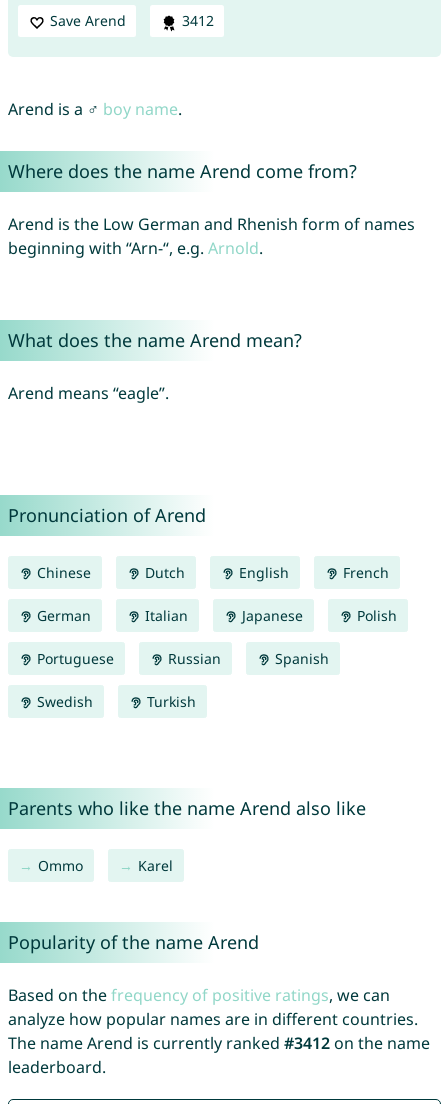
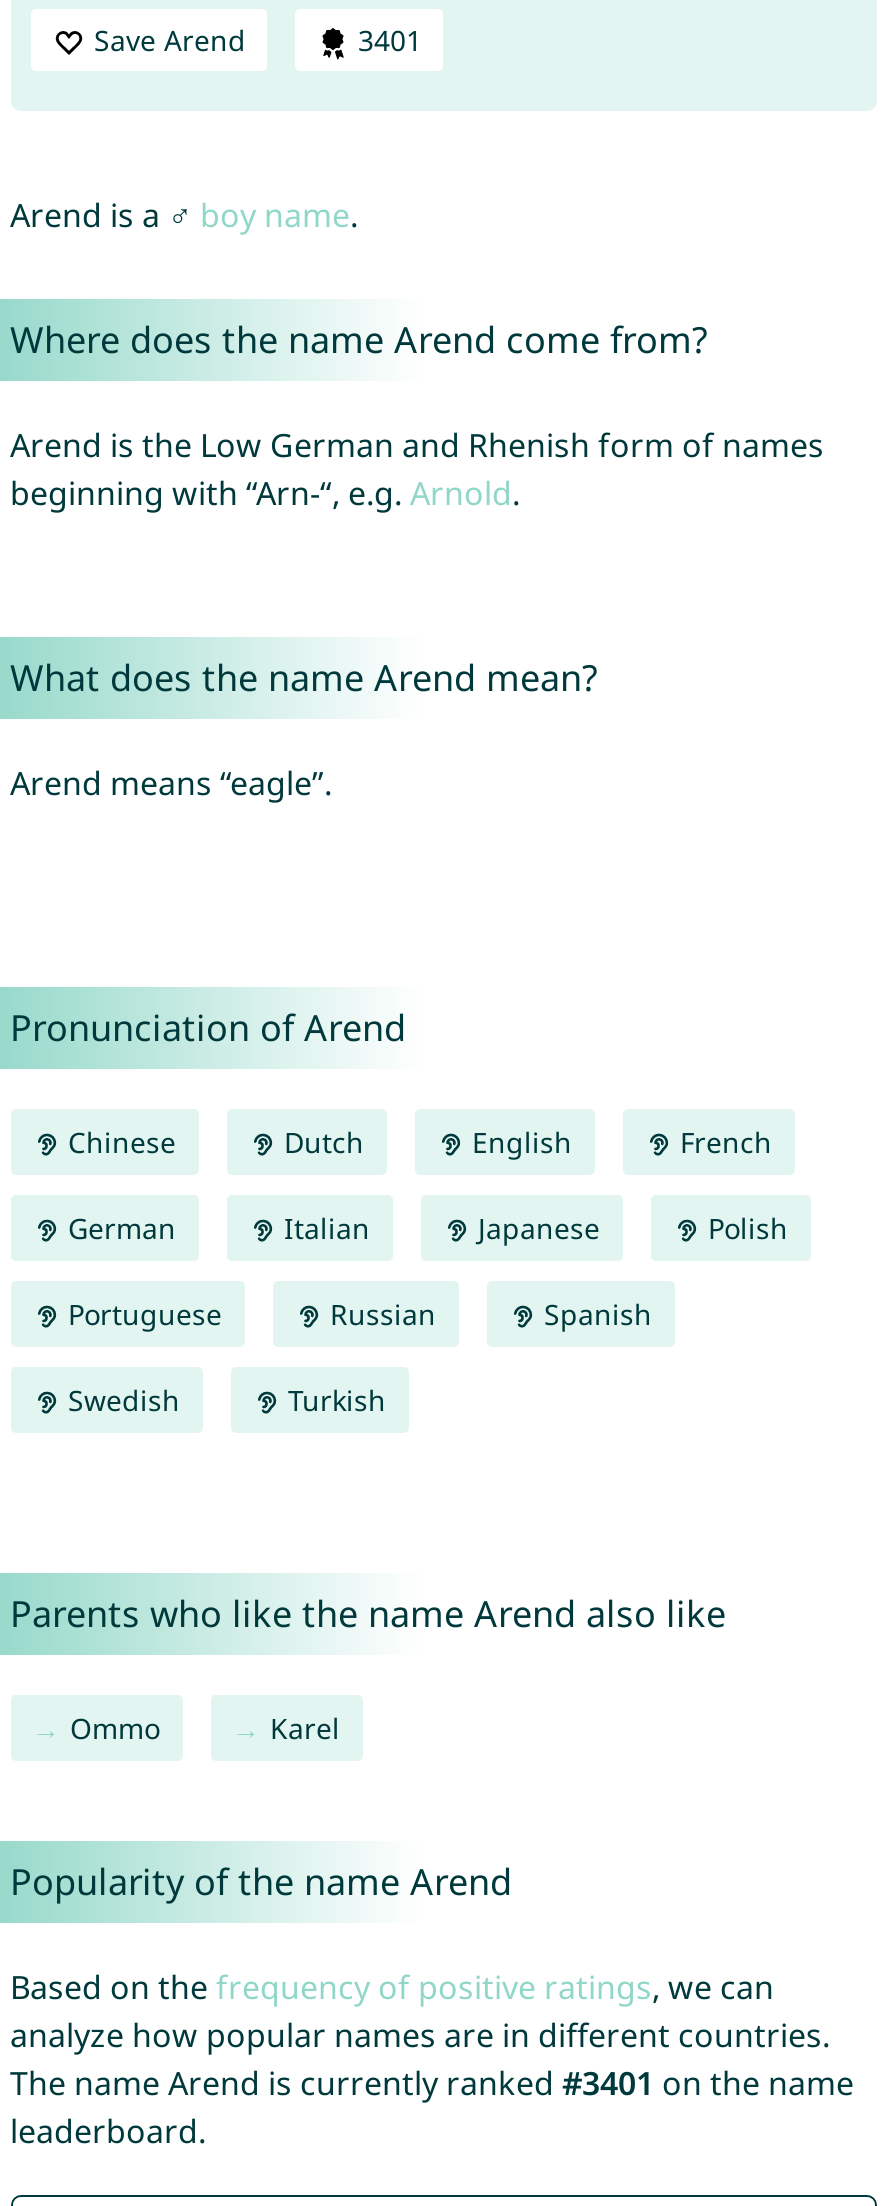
- 3412
+ 3401

- The name Arend is currently ranked #3412 on the name
+ The name Arend is currently ranked #3401 on the name
